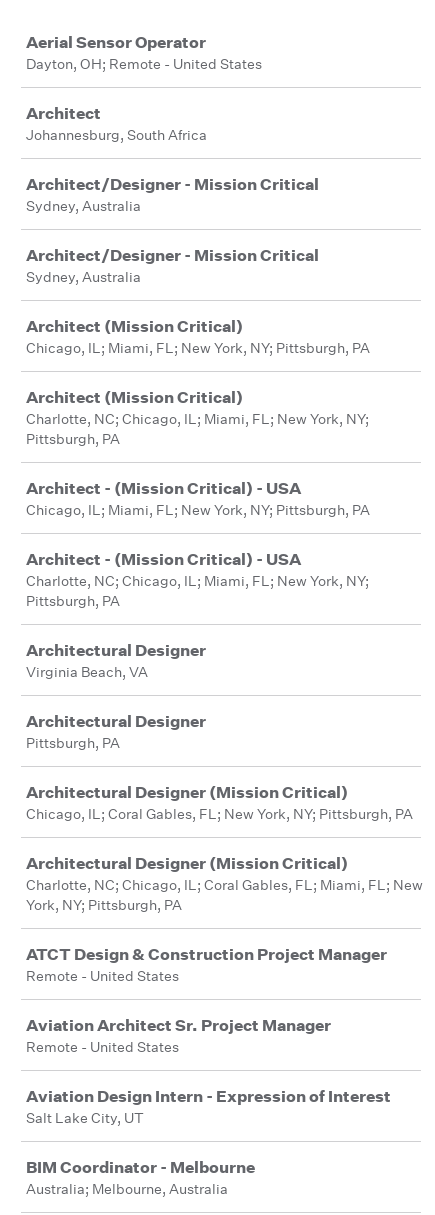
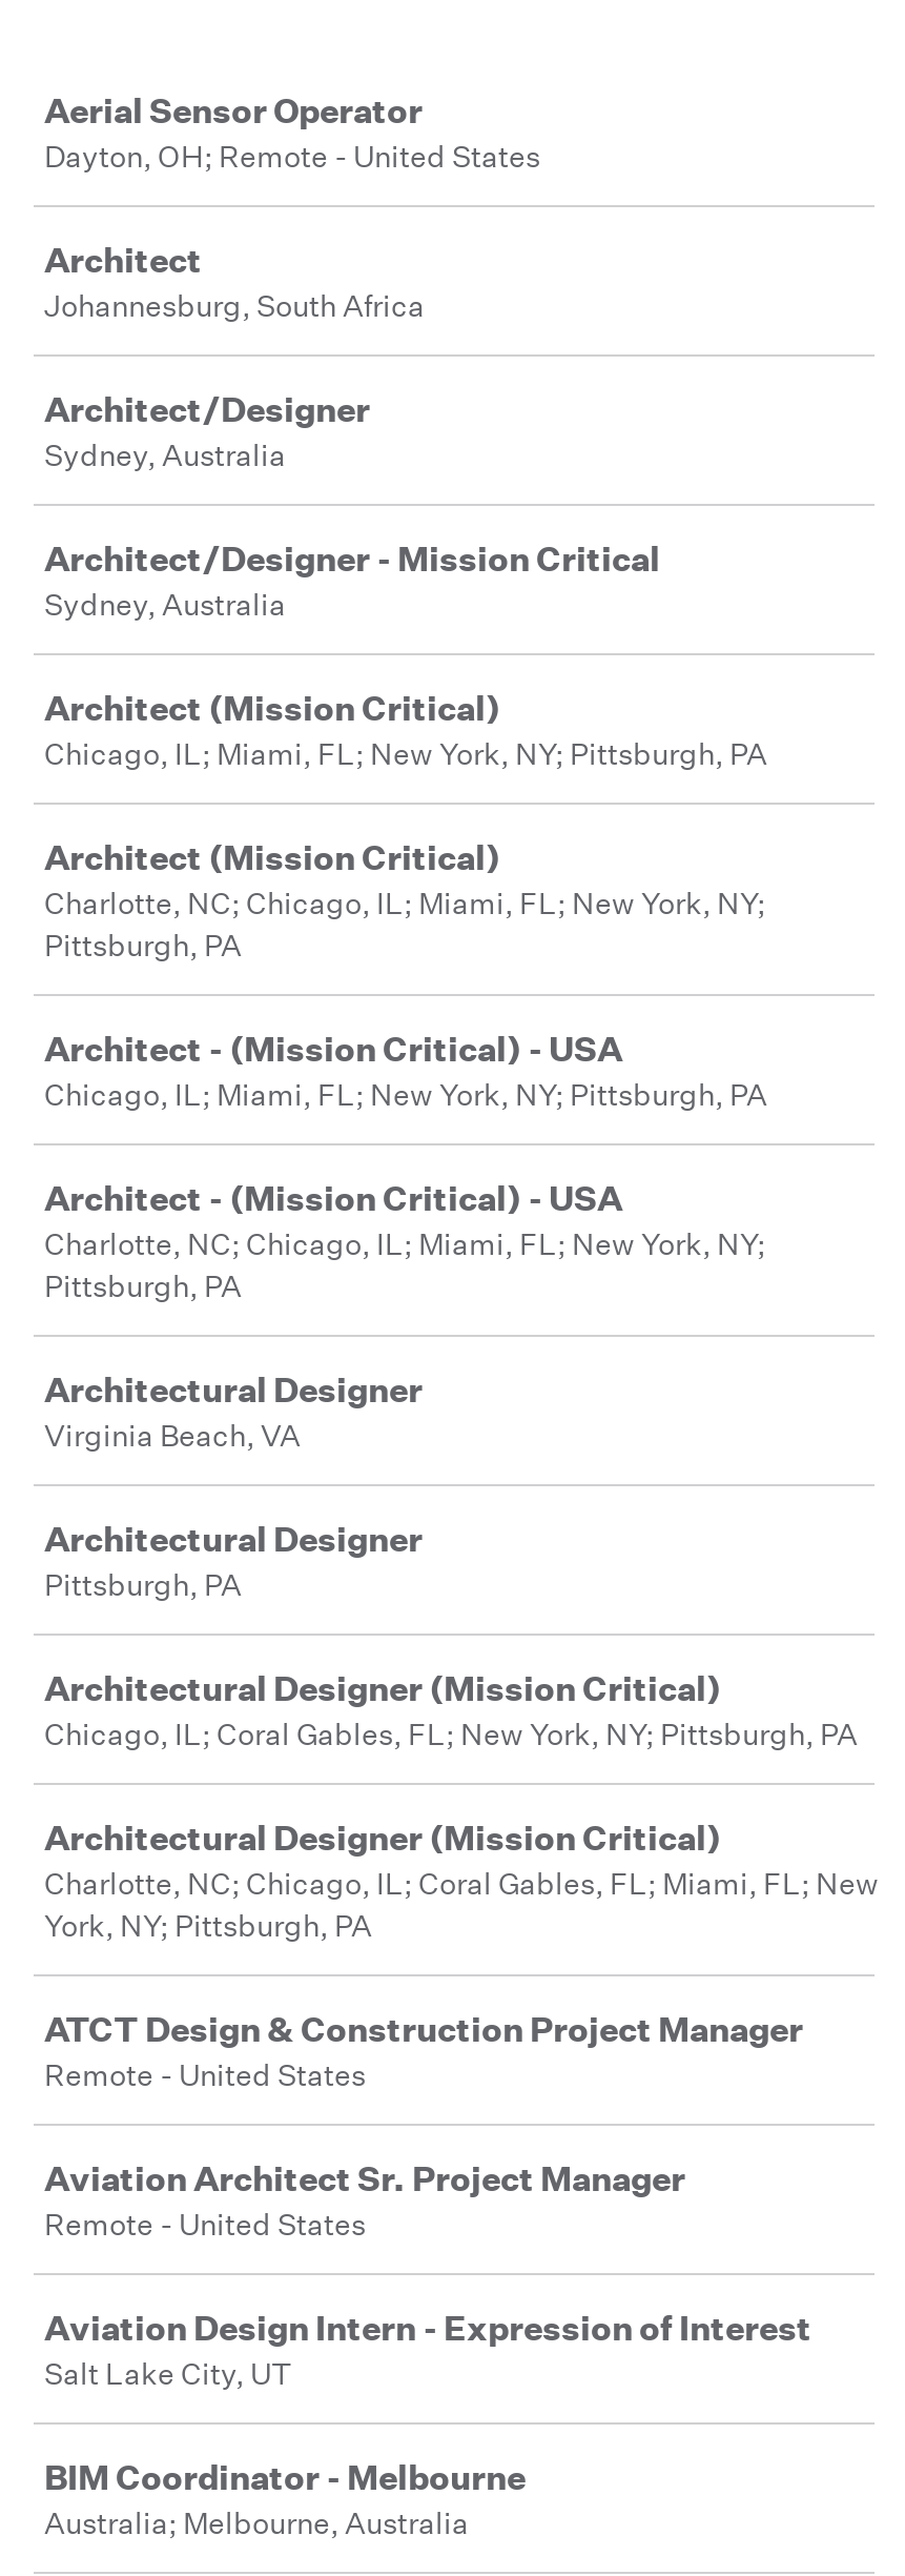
- Architect/Designer - Mission Critical
+ Architect/Designer
